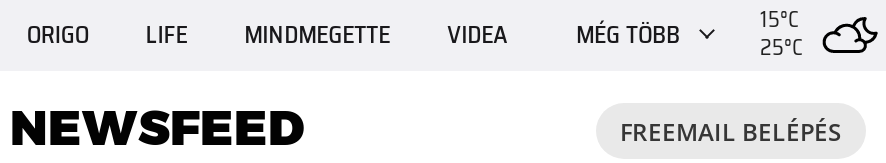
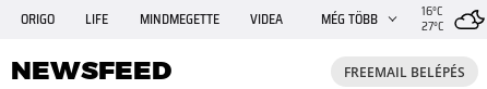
- 15°C
- 25°C
+ 16°C
+ 27°C
